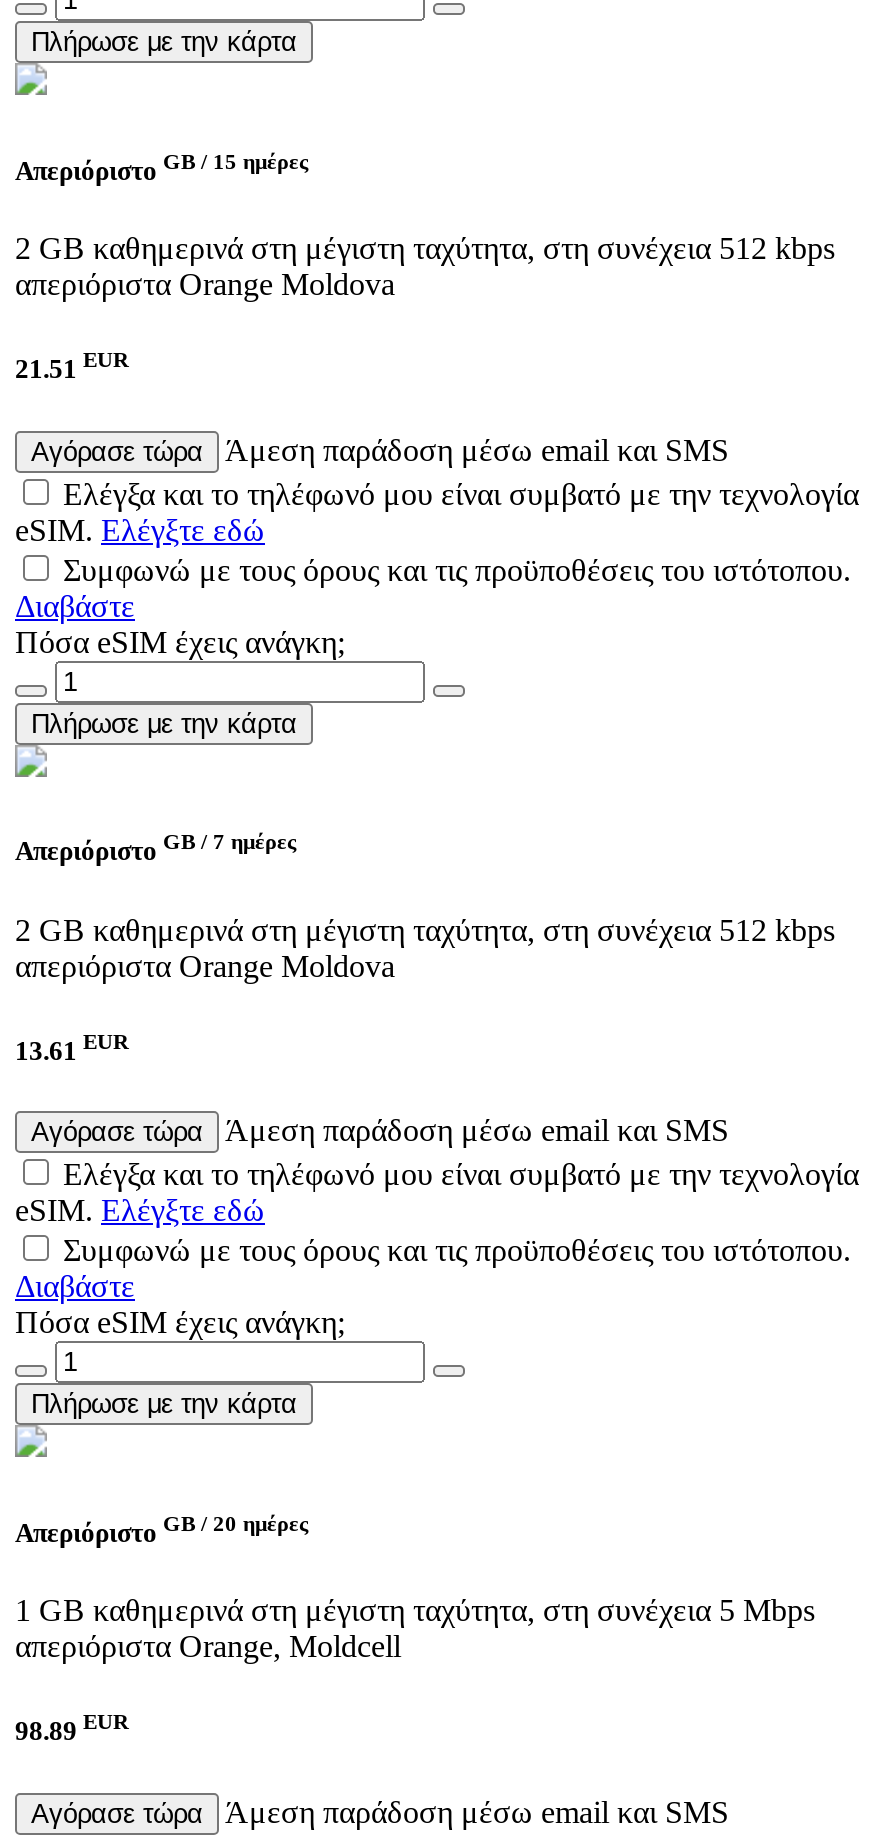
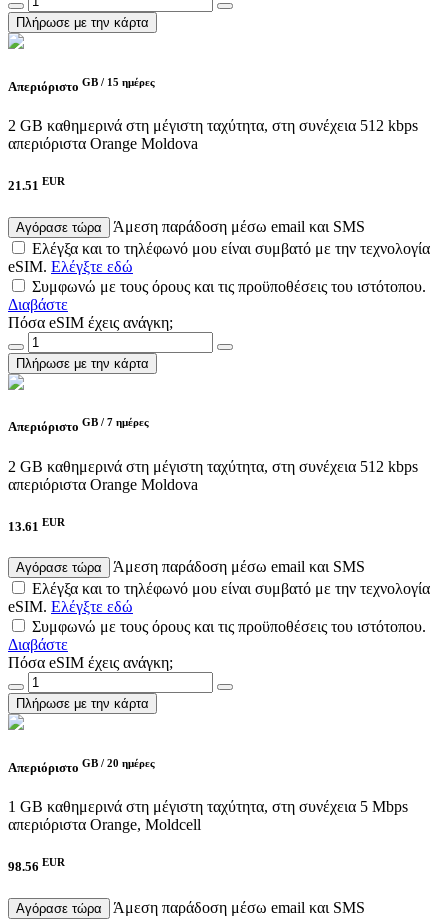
- 98.89 EUR
+ 98.56 EUR
